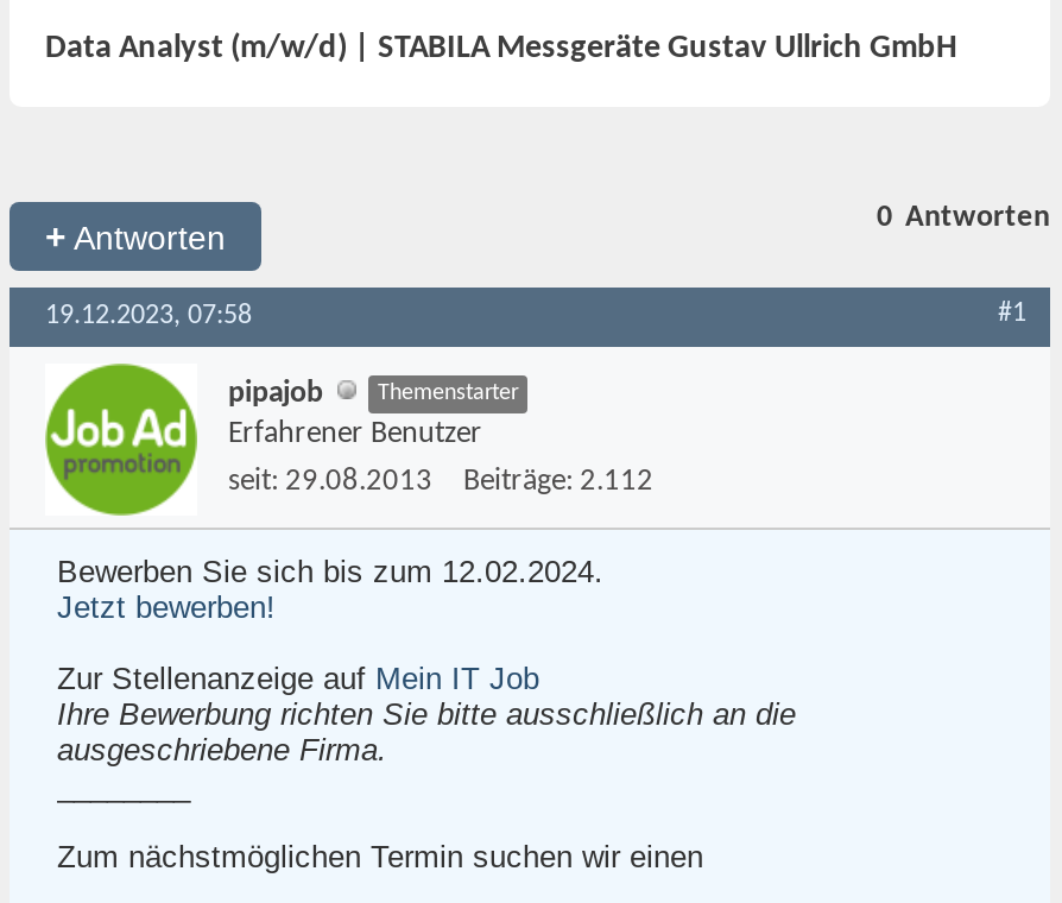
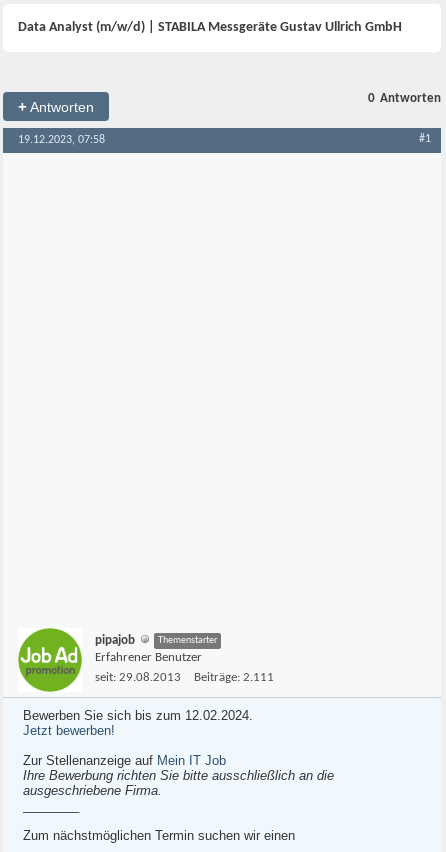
- seit: 29.08.2013 Beiträge: 2.112
+ seit: 29.08.2013 Beiträge: 2.111
